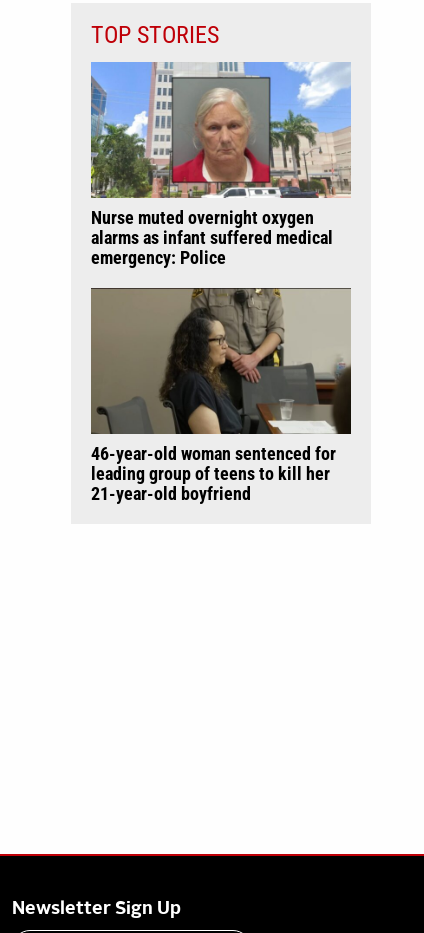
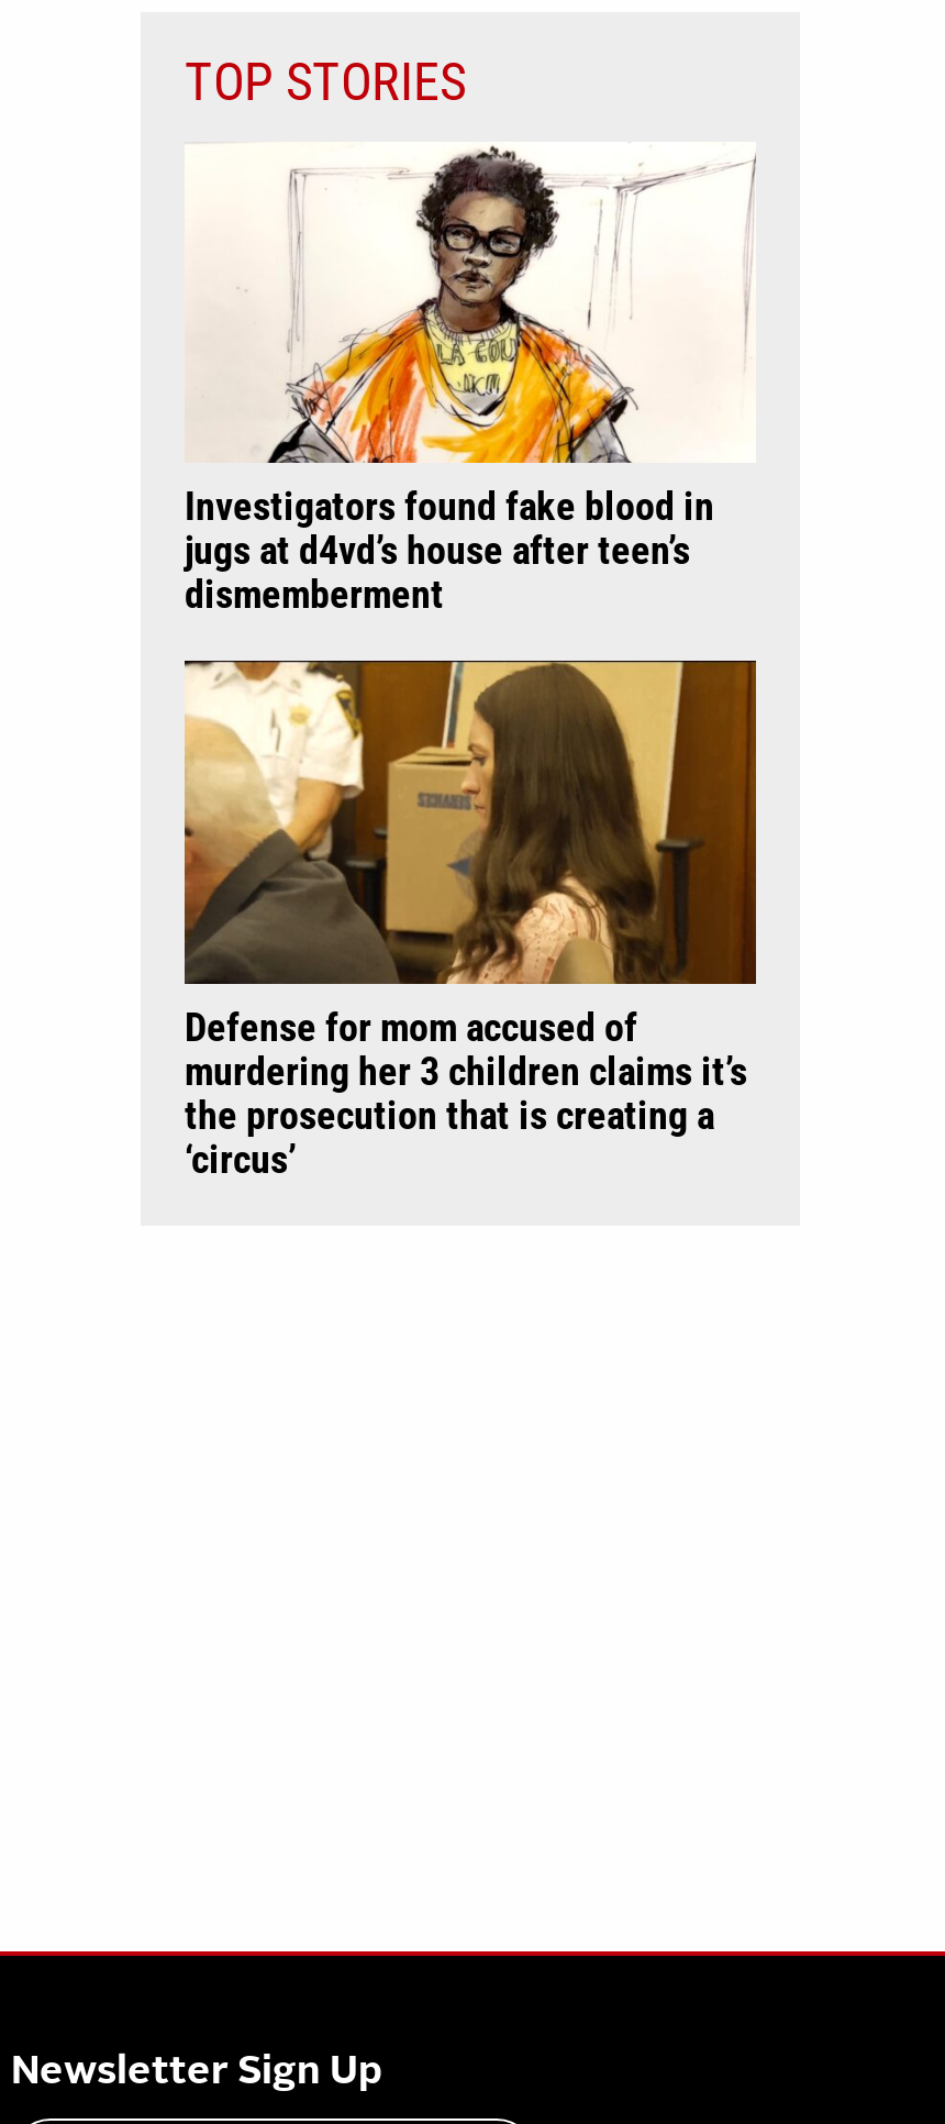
- [image]
- Nurse muted overnight oxygen
- alarms as infant suffered medical
- emergency: Police
+ [image]
+ Investigators found fake blood in
+ jugs at d4vd’s house after teen’s
+ dismemberment

- [image]
- 46-year-old woman sentenced for
- leading group of teens to kill her
- 21-year-old boyfriend
+ [image]
+ Defense for mom accused of
+ murdering her 3 children claims it’s
+ the prosecution that is creating a
+ ‘circus’
